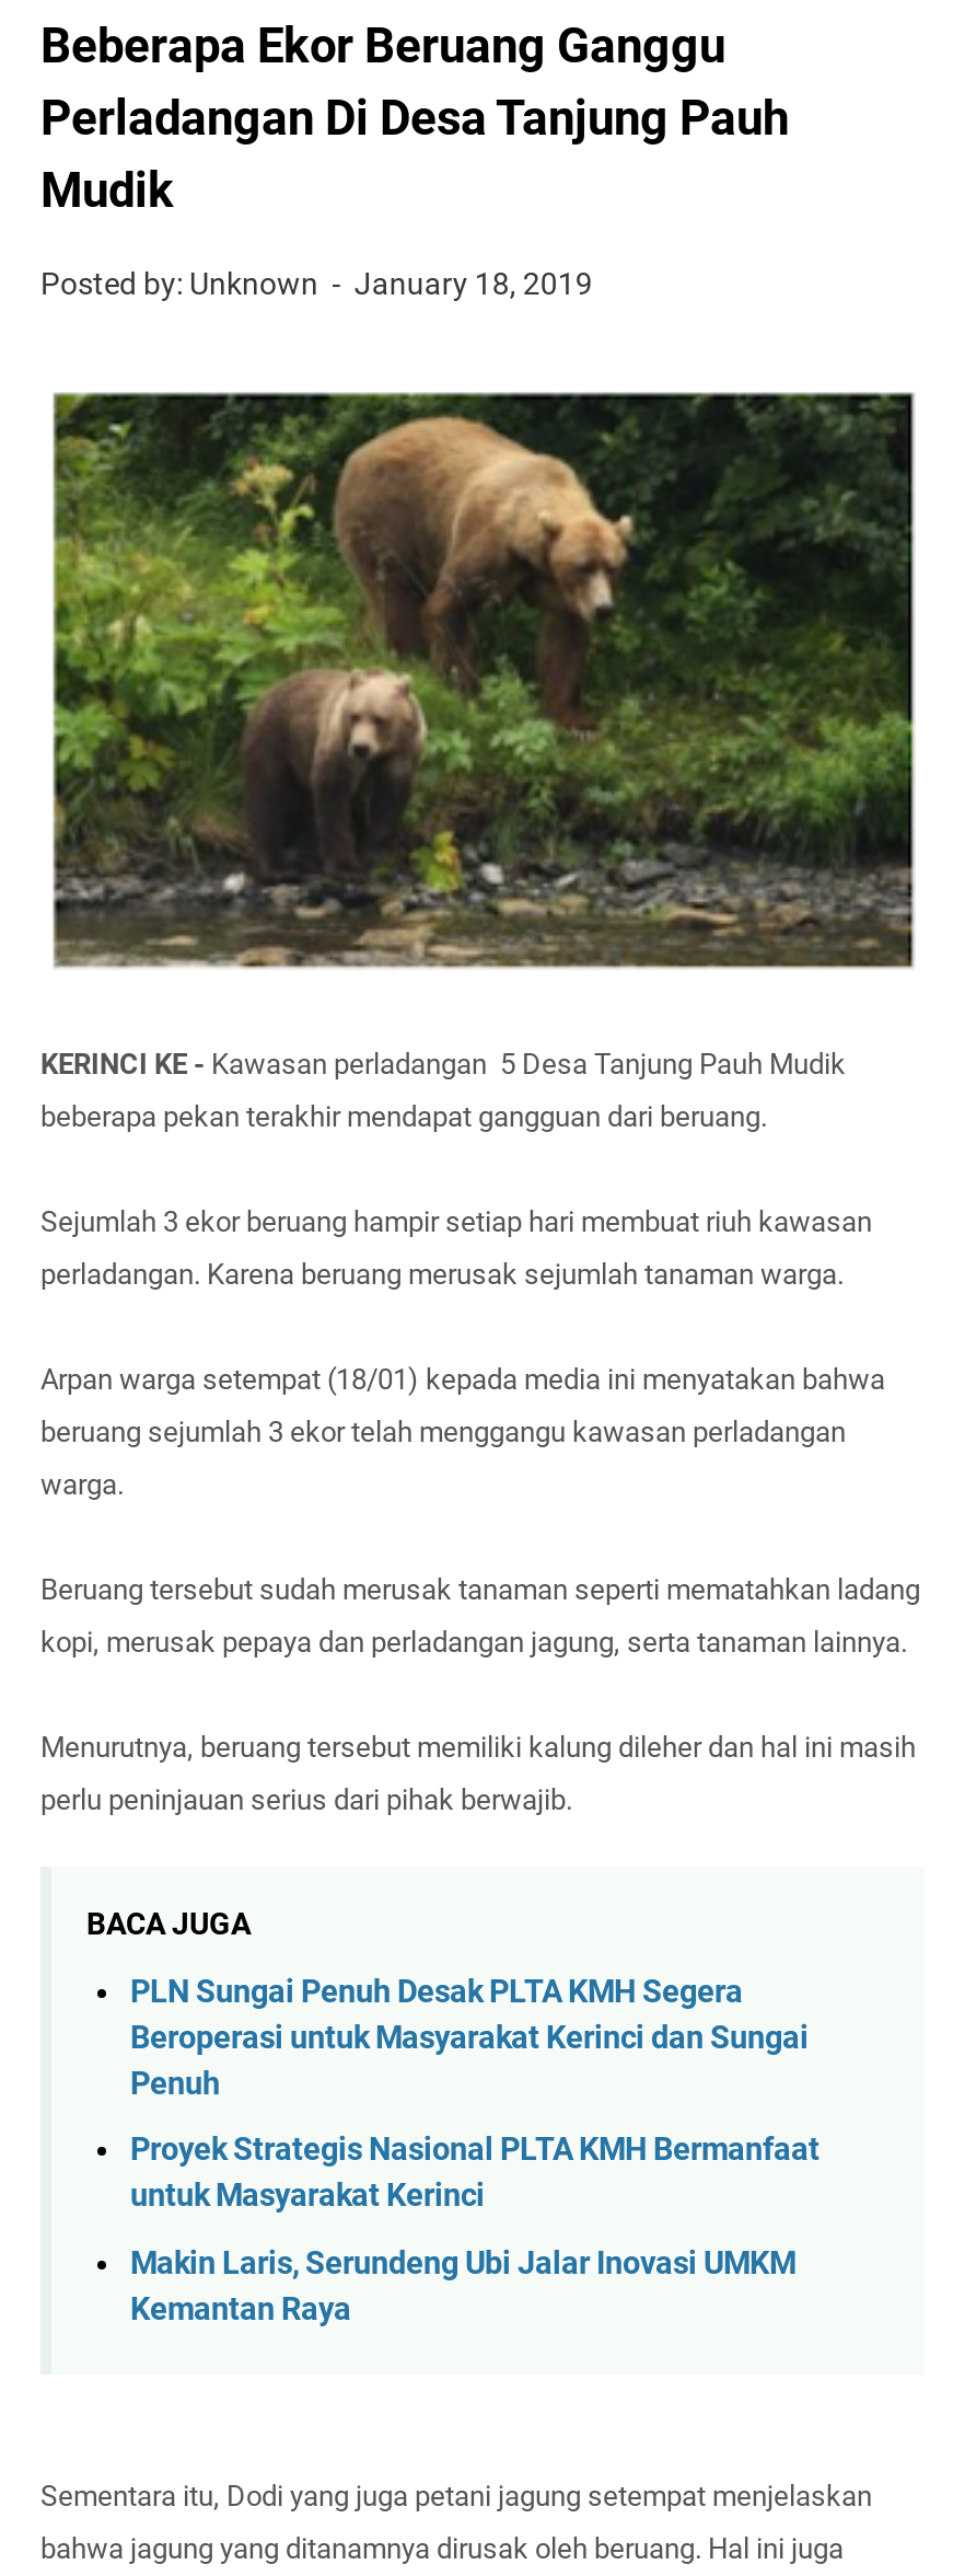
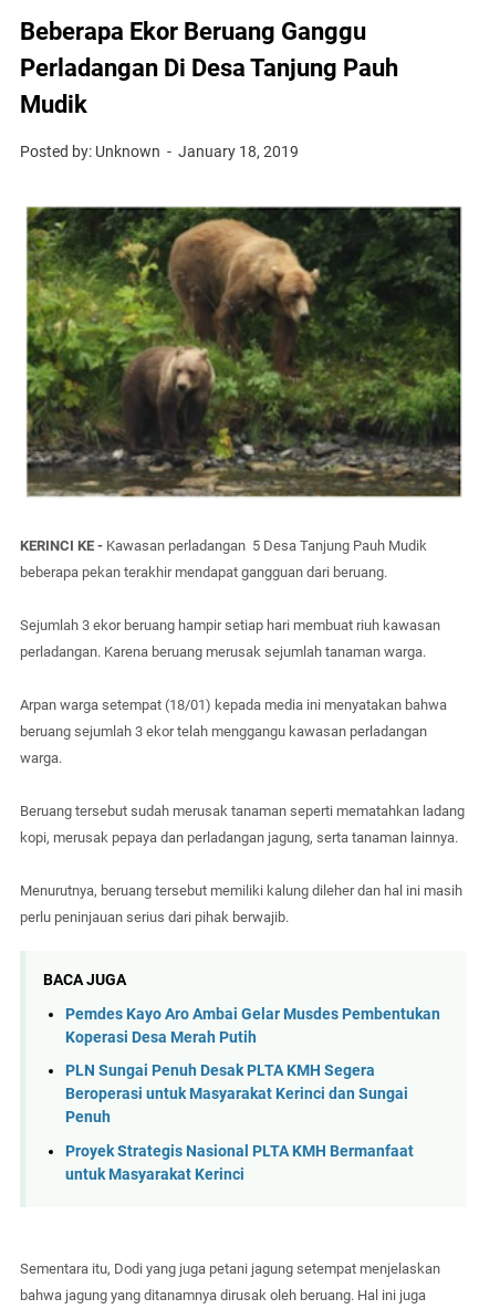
+ Pemdes Kayo Aro Ambai Gelar Musdes Pembentukan
+ Koperasi Desa Merah Putih

moved down: PLN Sungai Penuh Desak PLTA KMH Segera | Beroperasi untuk Masyarakat Kerinci dan Sungai | Penuh | Proyek Strategis Nasional PLTA KMH Bermanfaat | untuk Masyarakat Kerinci

- Makin Laris, Serundeng Ubi Jalar Inovasi UMKM
- Kemantan Raya
